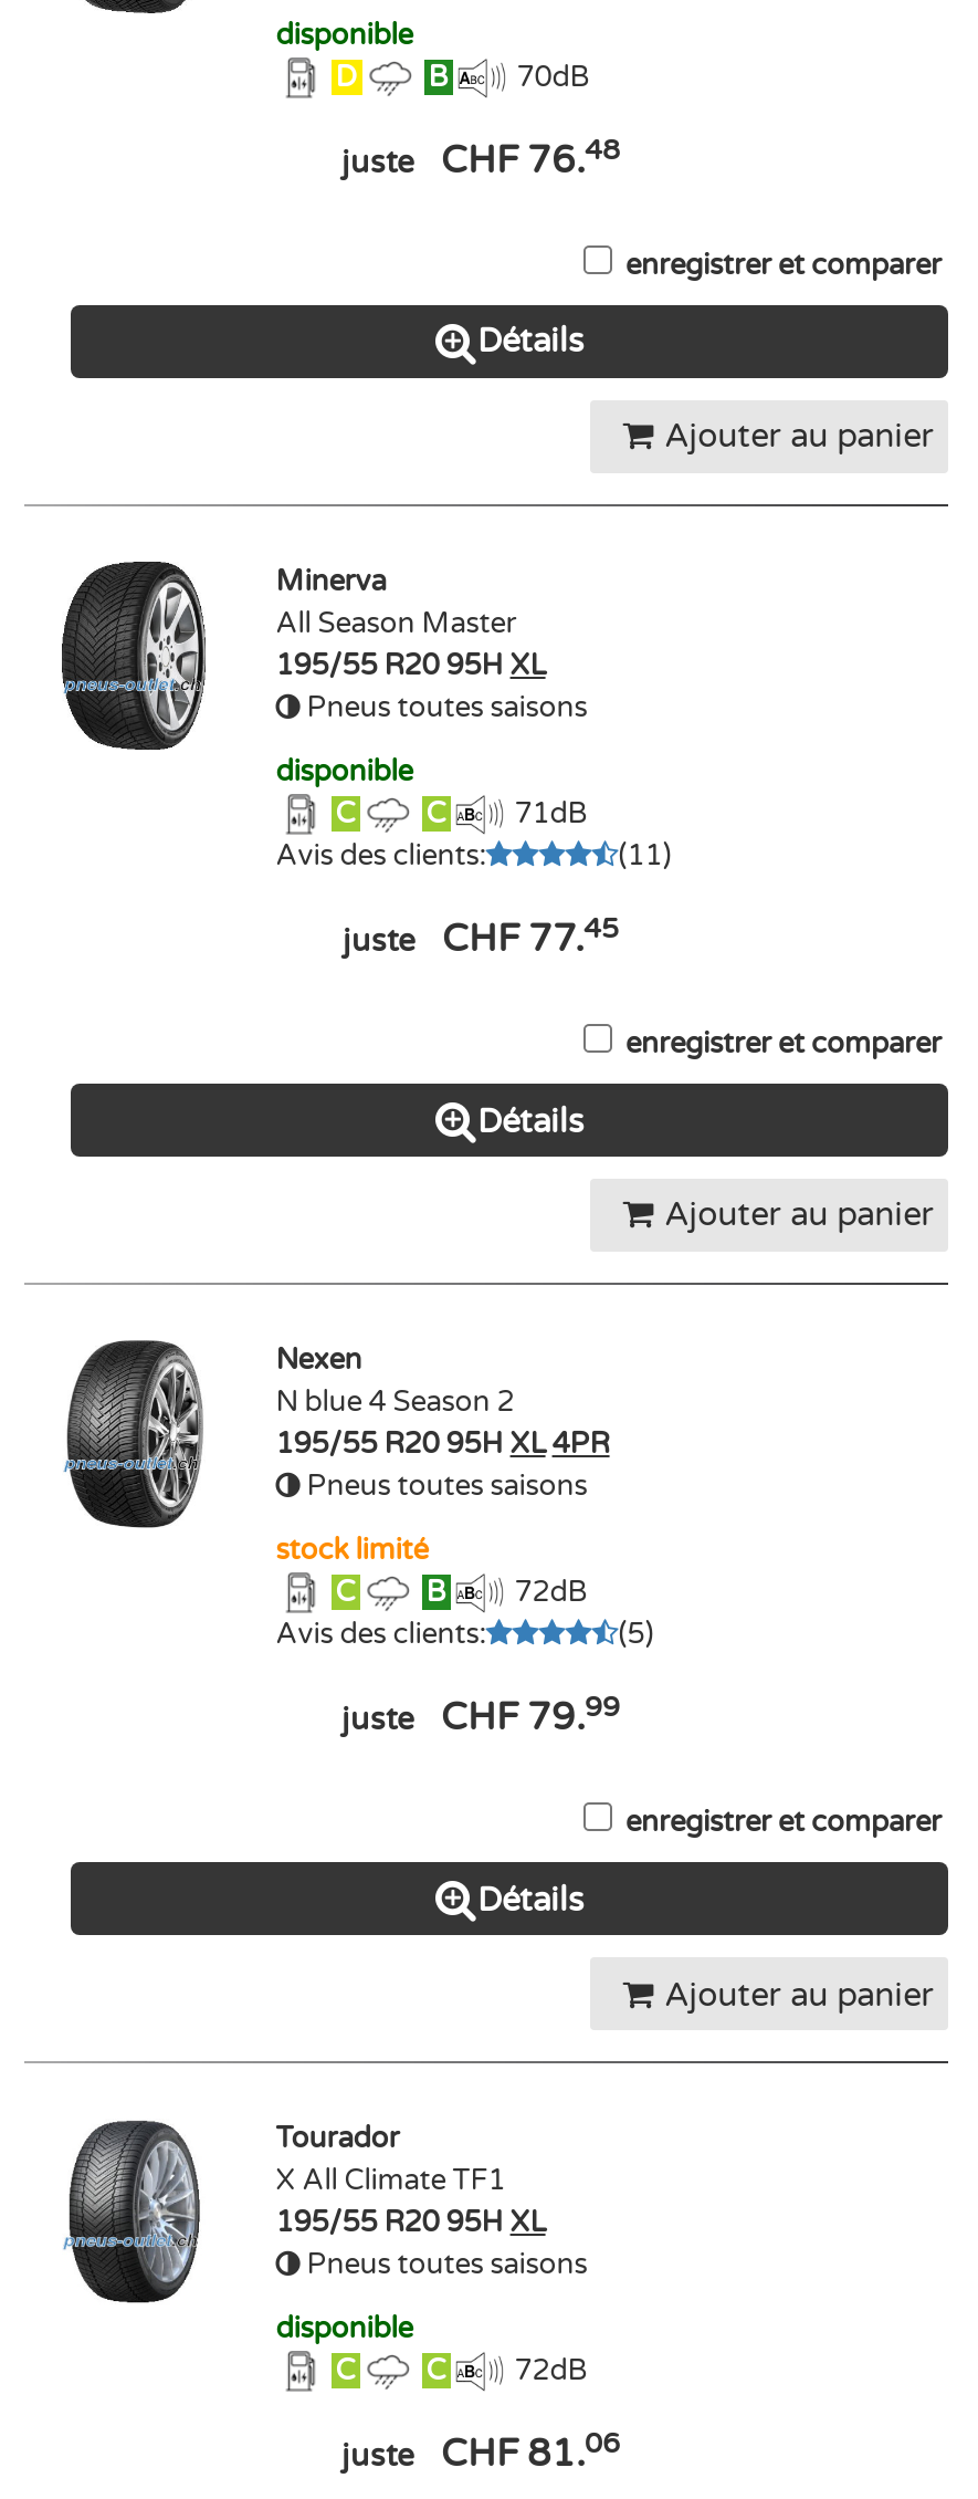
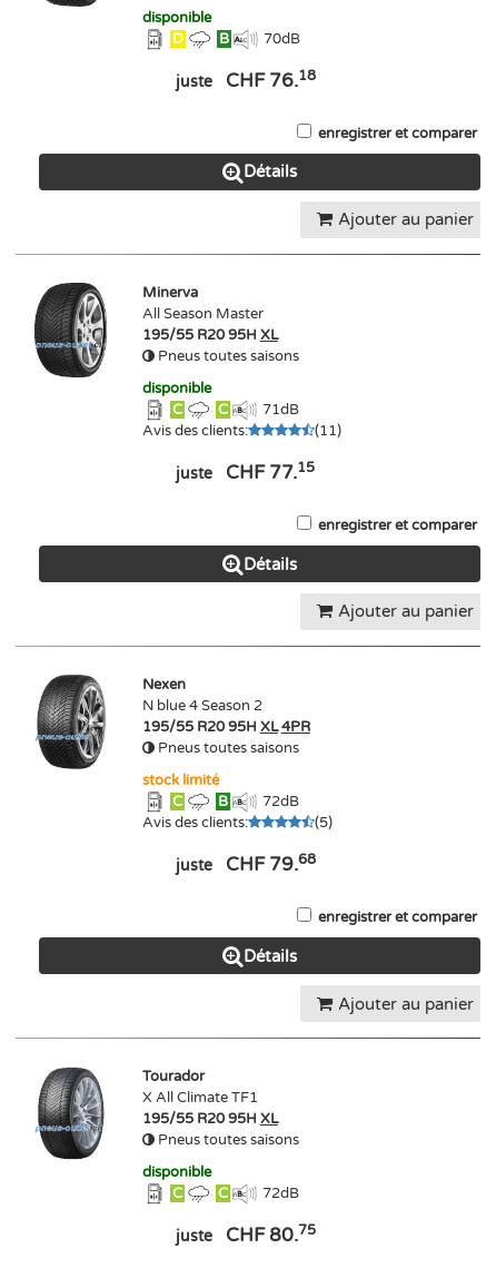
- juste CHF 76.48
+ juste CHF 76.18

- juste CHF 77.45
+ juste CHF 77.15

- juste CHF 79.99
+ juste CHF 79.68

- juste CHF 81.06
+ juste CHF 80.75
